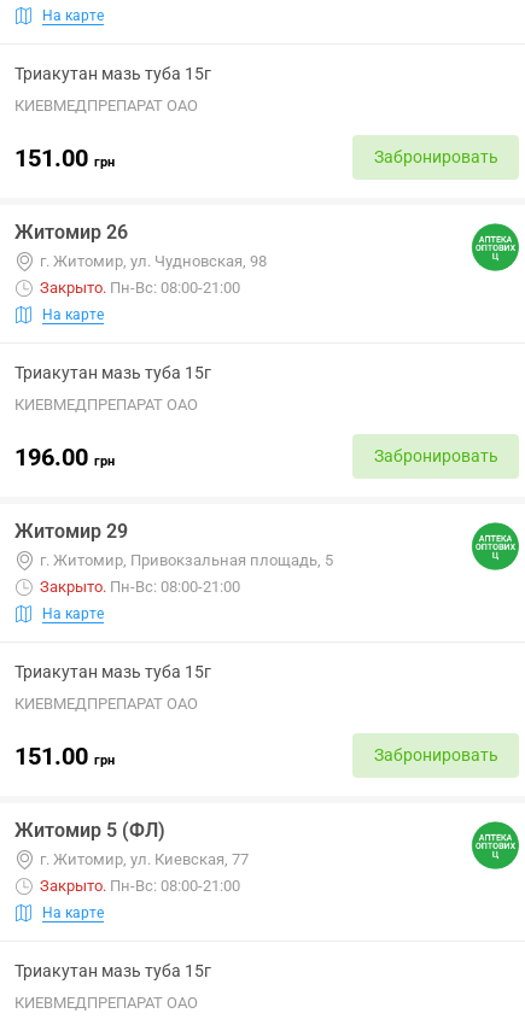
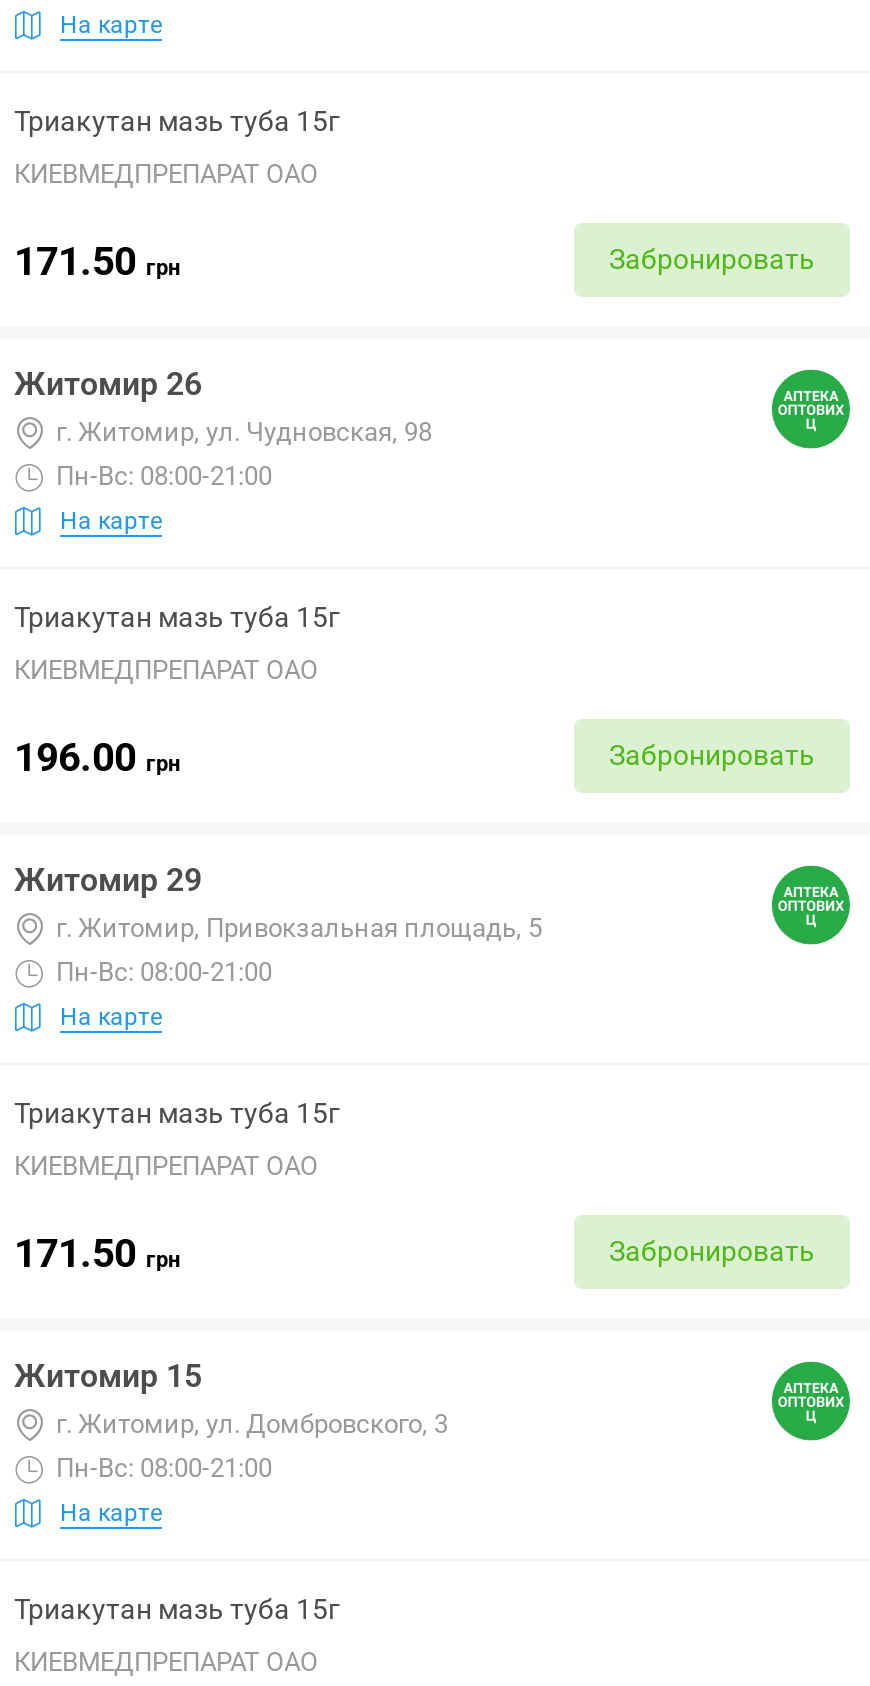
- 151.00 грн
+ 171.50 грн

- Закрыто. Пн-Вс: 08:00-21:00
+ Пн-Вс: 08:00-21:00

- Закрыто. Пн-Вс: 08:00-21:00
+ Пн-Вс: 08:00-21:00

- 151.00 грн
+ 171.50 грн

- Житомир 5 (ФЛ)
- г. Житомир, ул. Киевская, 77
+ Житомир 15
+ г. Житомир, ул. Домбровского, 3

- Закрыто. Пн-Вс: 08:00-21:00
+ Пн-Вс: 08:00-21:00
